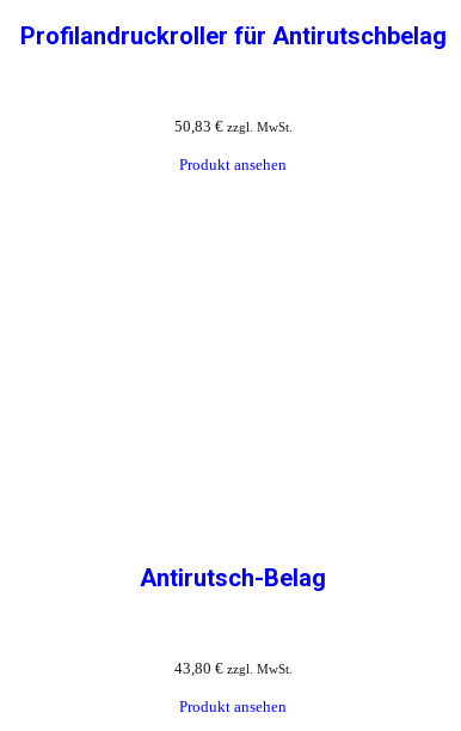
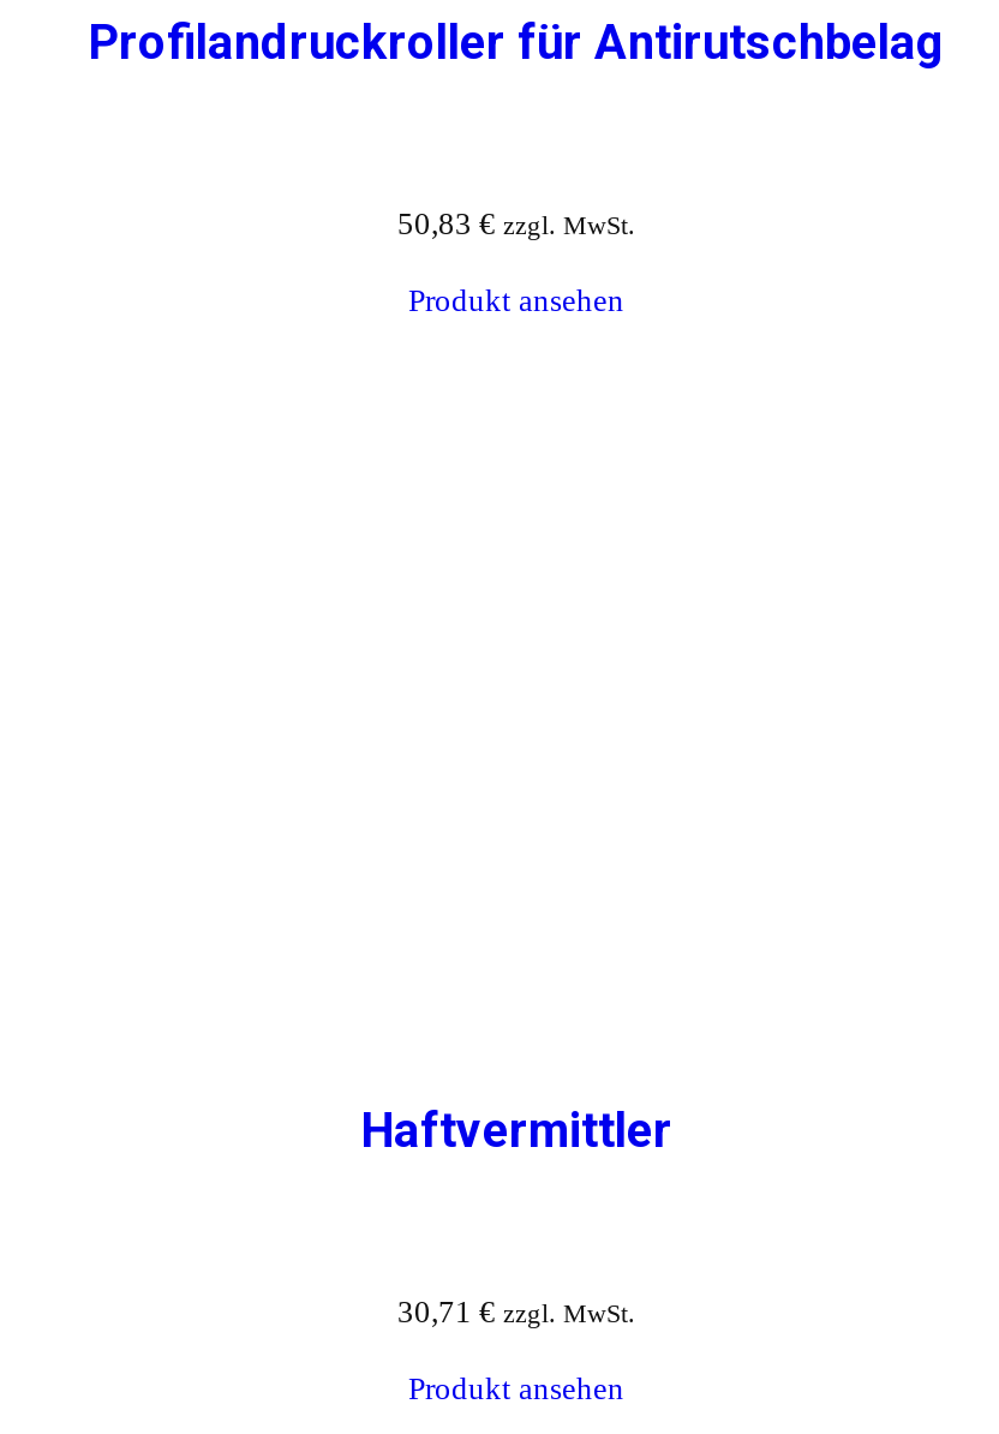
- Antirutsch-Belag
+ Haftvermittler

- 43,80 € zzgl. MwSt.
+ 30,71 € zzgl. MwSt.
